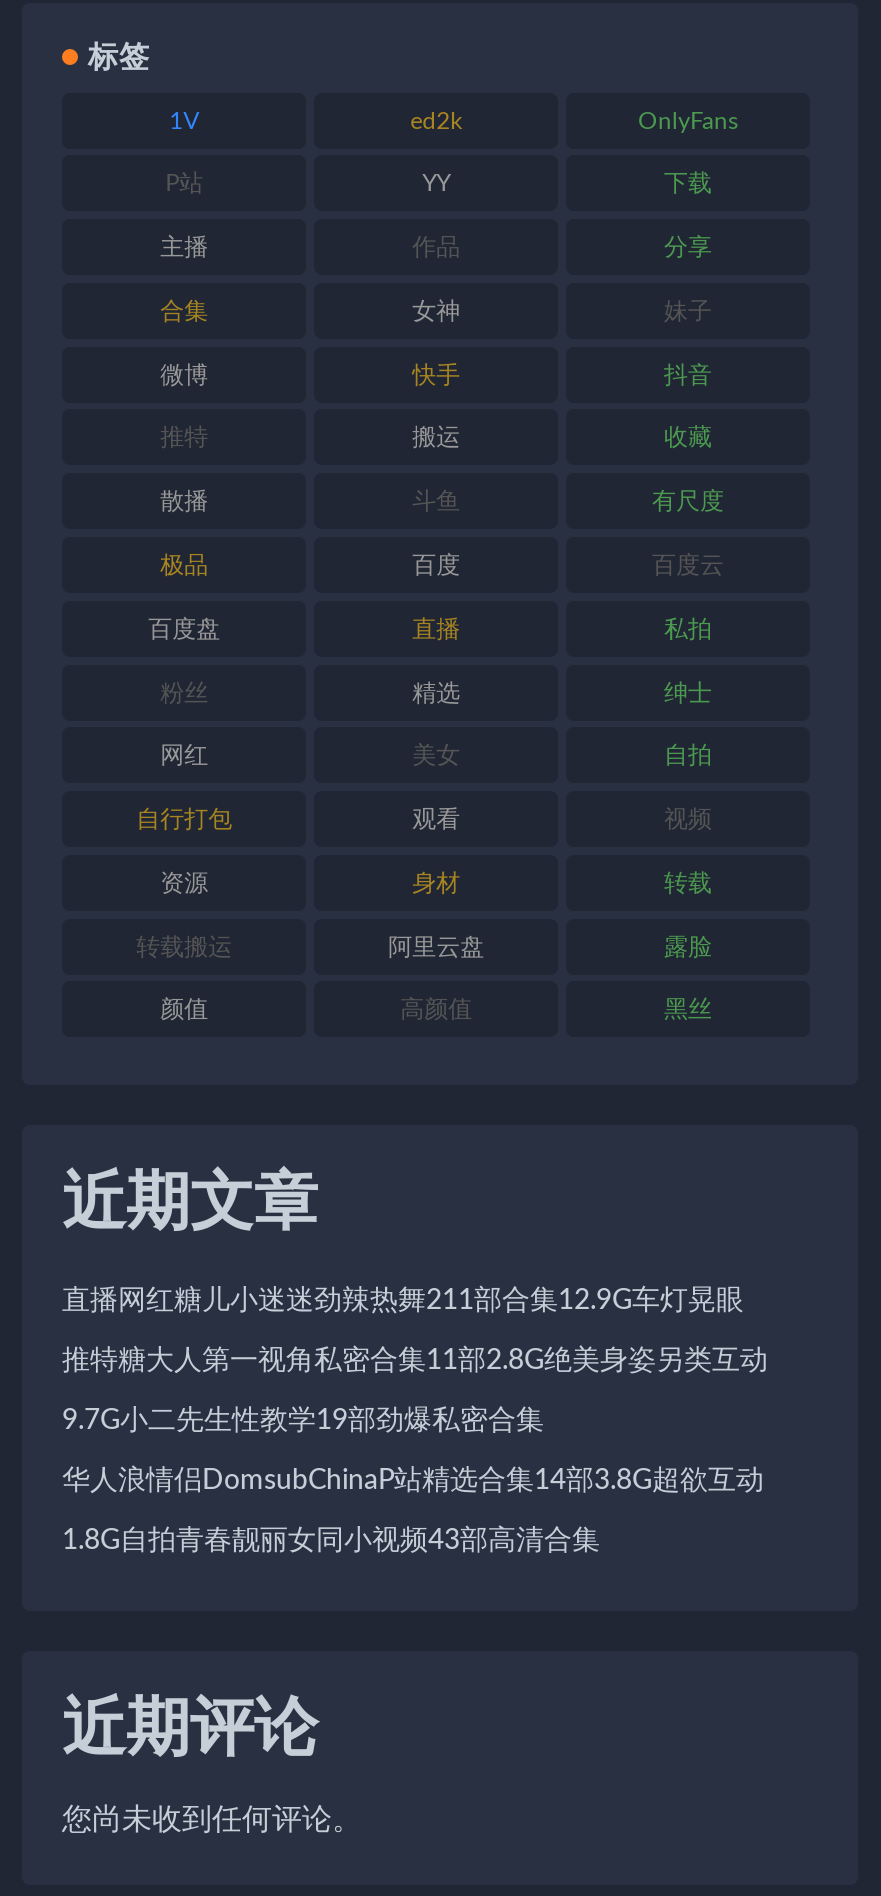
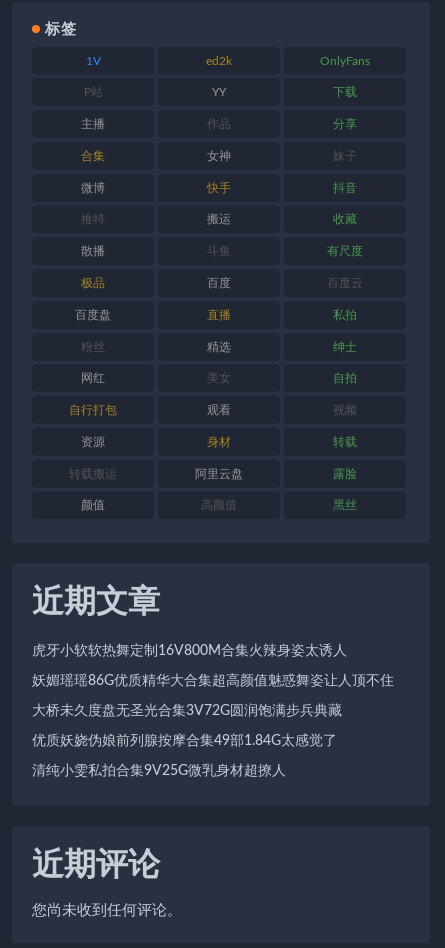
- 直播网红糖儿小迷迷劲辣热舞211部合集12.9G车灯晃眼
+ 虎牙小软软热舞定制16V800M合集火辣身姿太诱人

- 推特糖大人第一视角私密合集11部2.8G绝美身姿另类互动
+ 妖媚瑶瑶86G优质精华大合集超高颜值魅惑舞姿让人顶不住

- 9.7G小二先生性教学19部劲爆私密合集
+ 大桥未久度盘无圣光合集3V72G圆润饱满步兵典藏

- 华人浪情侣DomsubChinaP站精选合集14部3.8G超欲互动
+ 优质妖娆伪娘前列腺按摩合集49部1.84G太感觉了

- 1.8G自拍青春靓丽女同小视频43部高清合集
+ 清纯小雯私拍合集9V25G微乳身材超撩人
